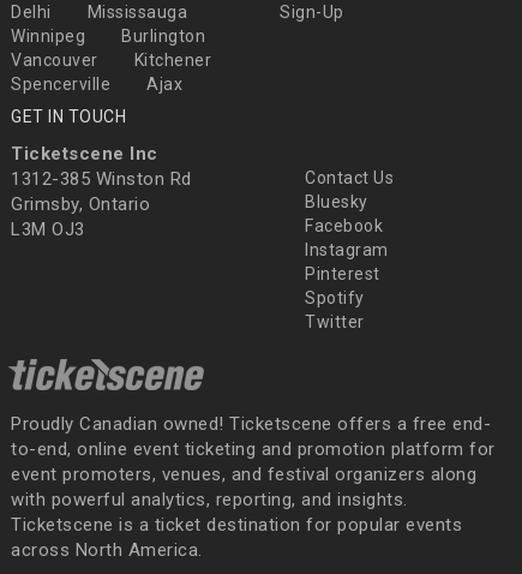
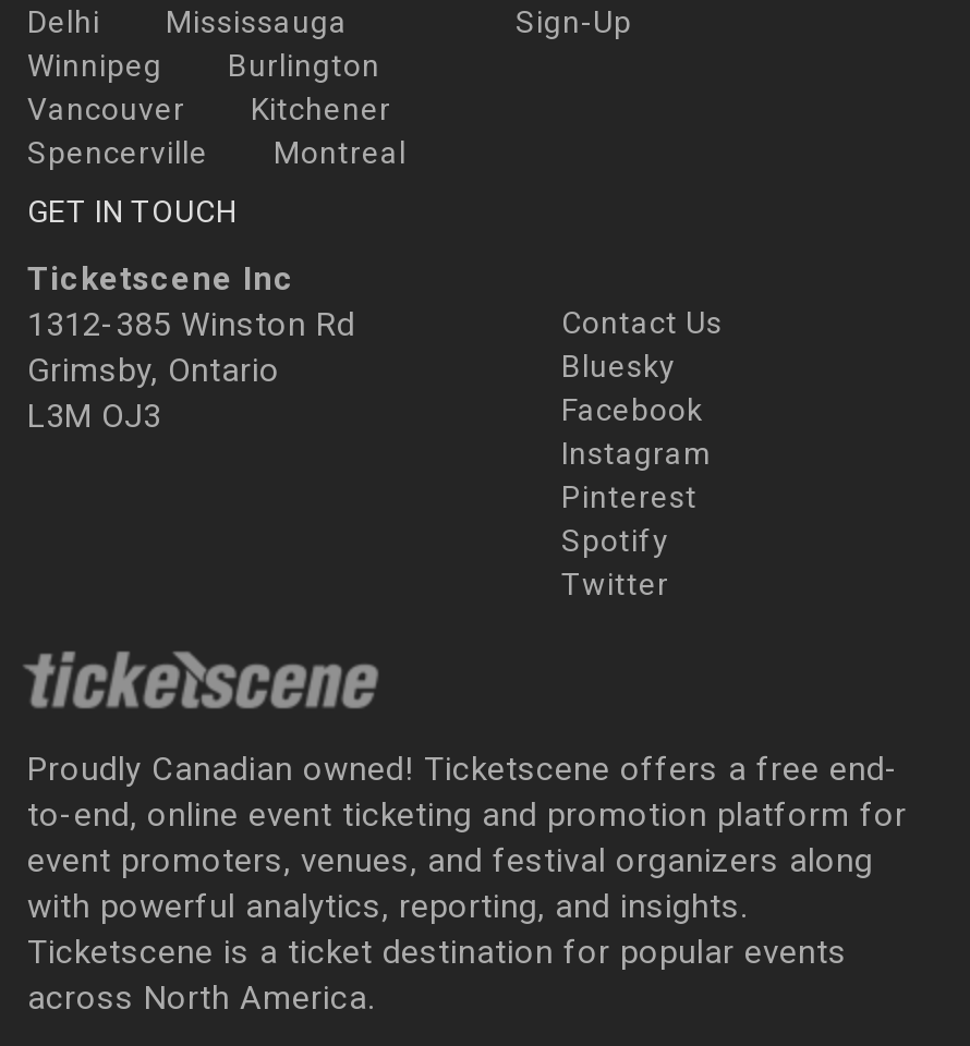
- Ajax
+ Montreal
